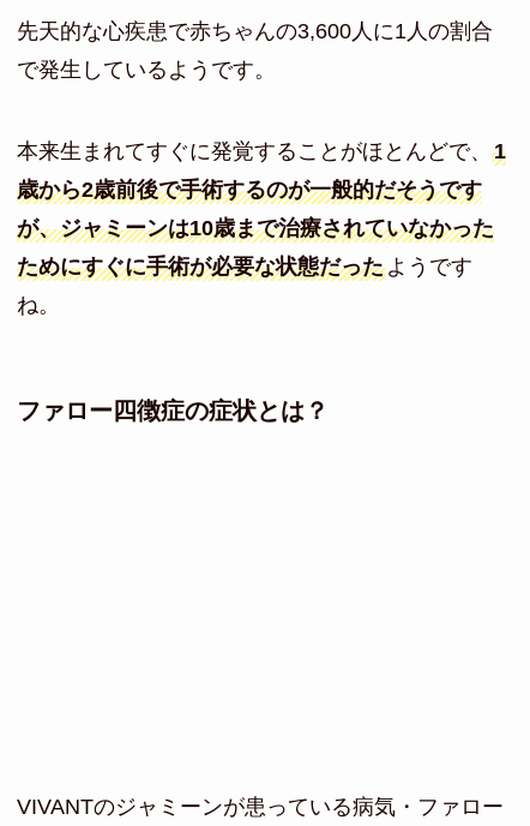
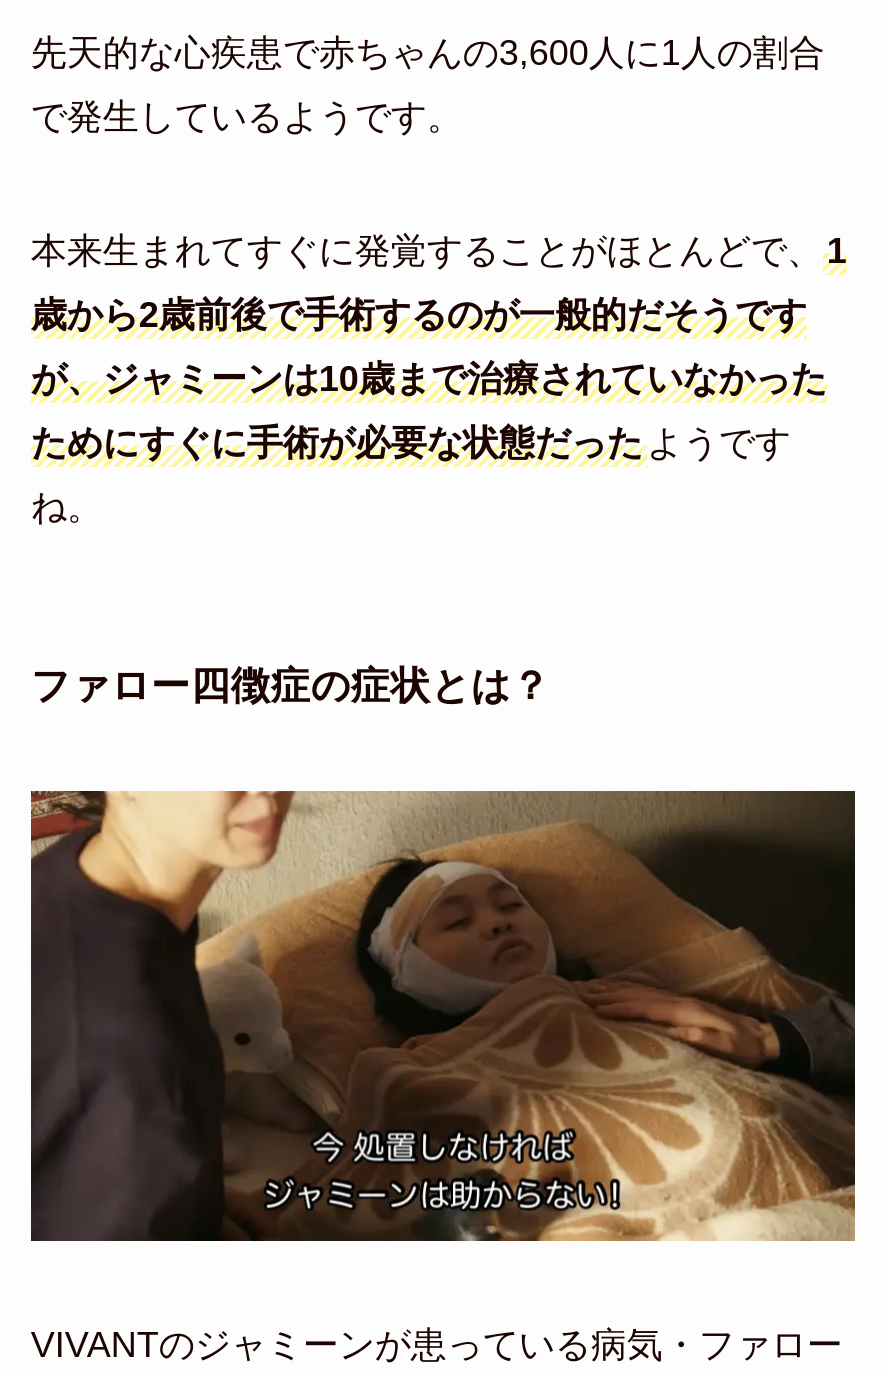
+ [image]
